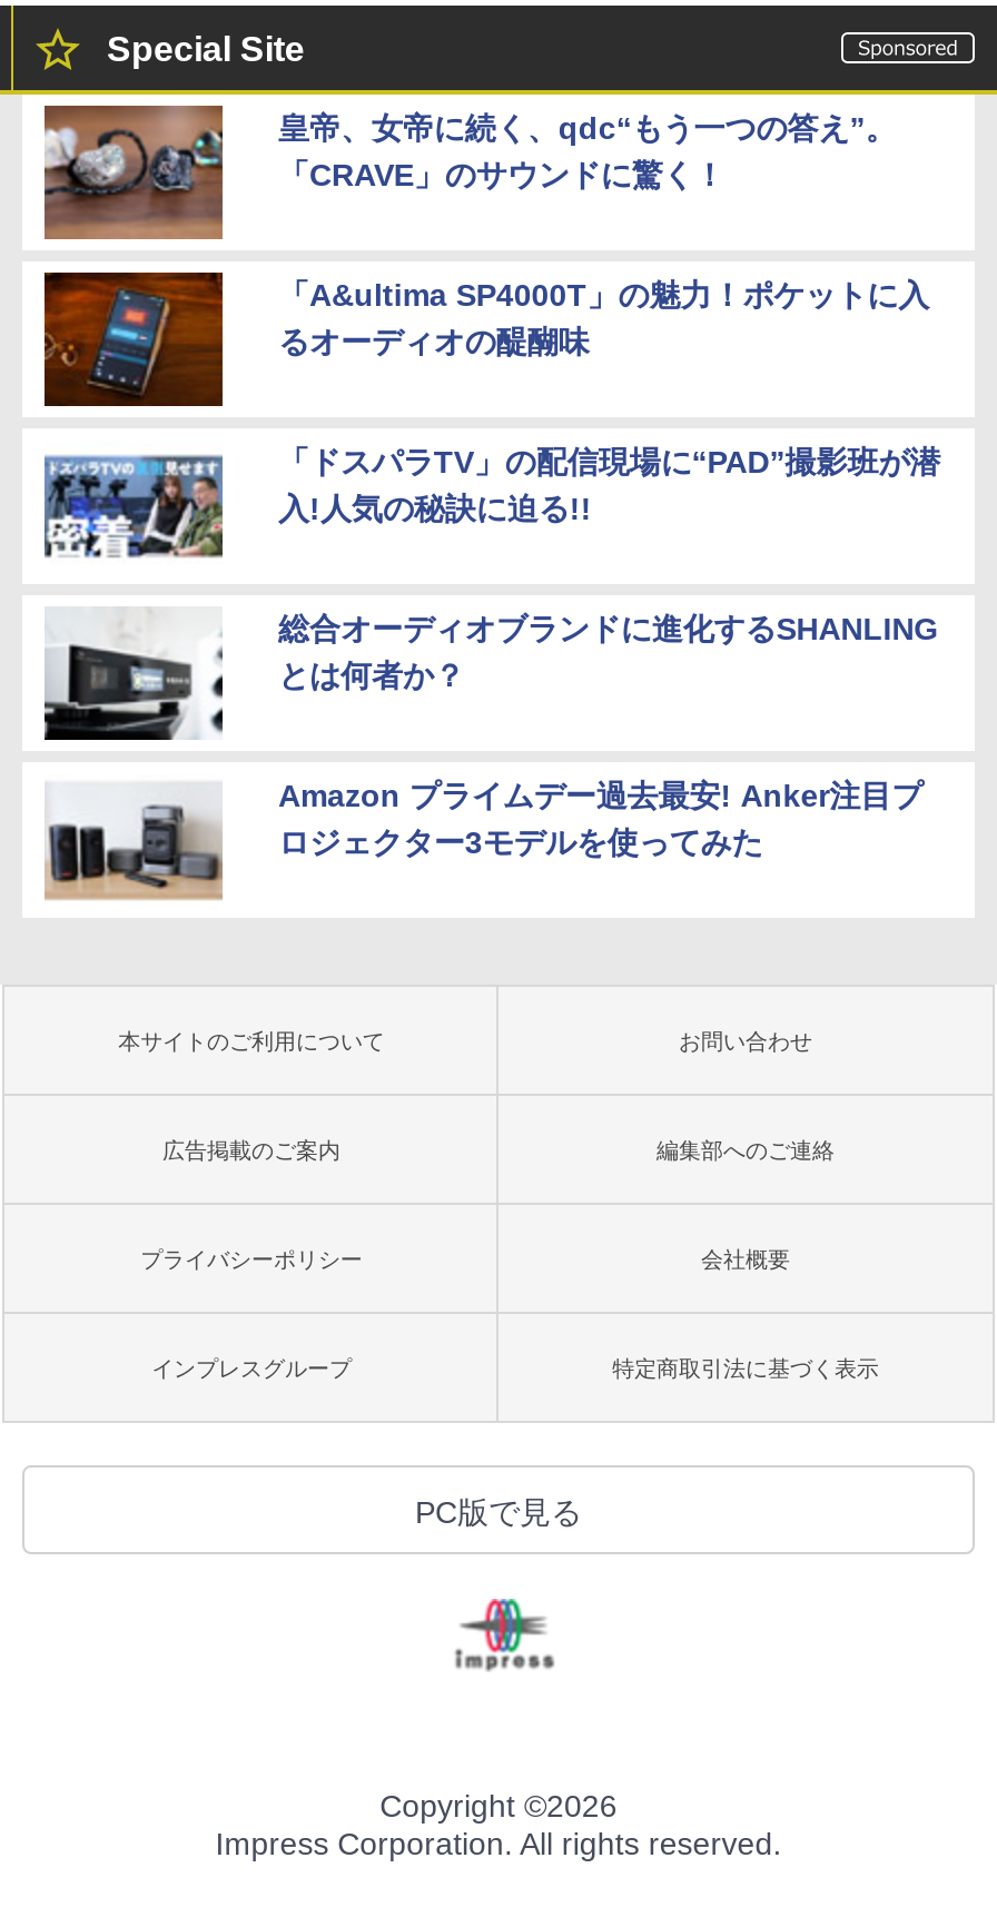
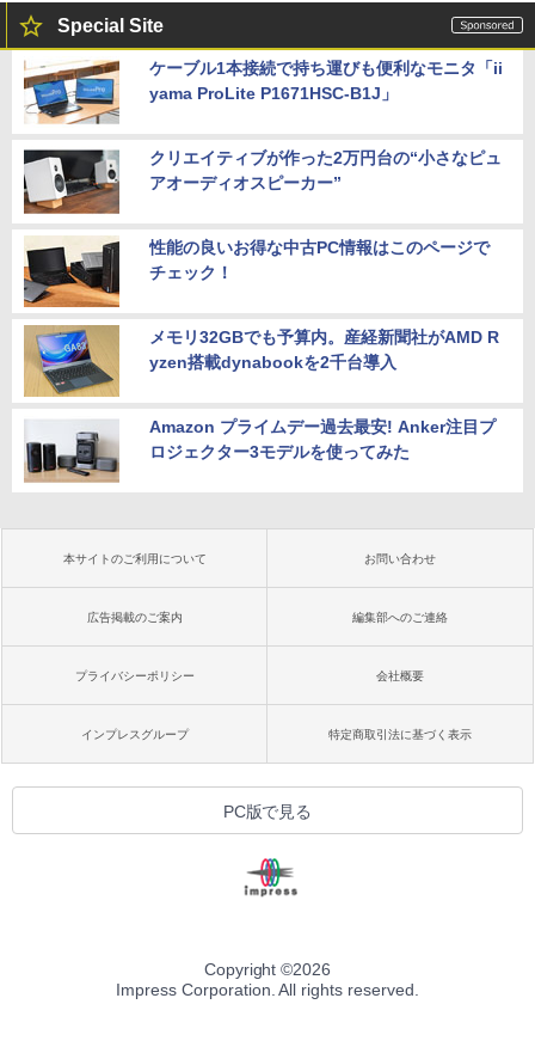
- [image]
- 皇帝、女帝に続く、qdc“もう一つの答え”。
- 「CRAVE」のサウンドに驚く！
+ [image]
+ ケーブル1本接続で持ち運びも便利なモニタ「ii
+ yama ProLite P1671HSC-B1J」

- [image]
- 「A&ultima SP4000T」の魅力！ポケットに入
- るオーディオの醍醐味
+ [image]
+ クリエイティブが作った2万円台の“小さなピュ
+ アオーディオスピーカー”

- [image]
- 「ドスパラTV」の配信現場に“PAD”撮影班が潜
- 入!人気の秘訣に迫る!!
+ [image]
+ 性能の良いお得な中古PC情報はこのページで
+ チェック！

- [image]
- 総合オーディオブランドに進化するSHANLING
- とは何者か？
+ [image]
+ メモリ32GBでも予算内。産経新聞社がAMD R
+ yzen搭載dynabookを2千台導入
